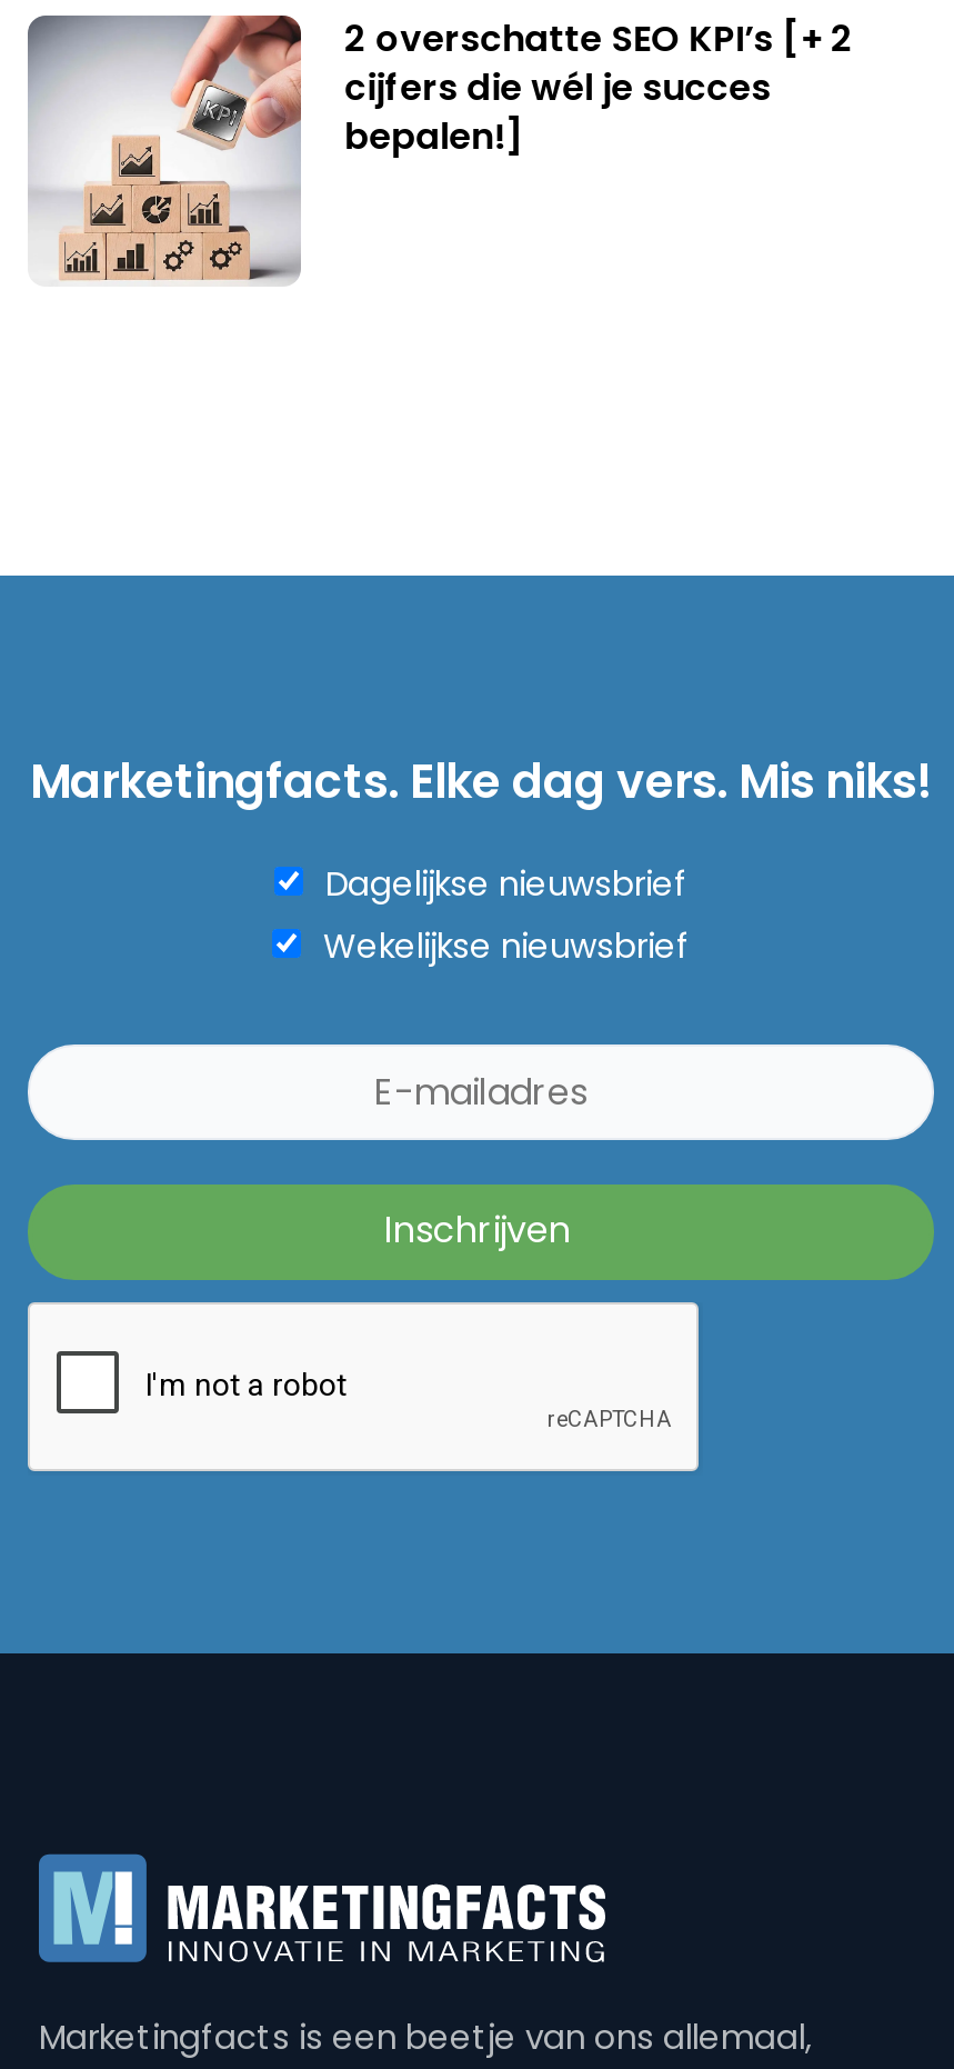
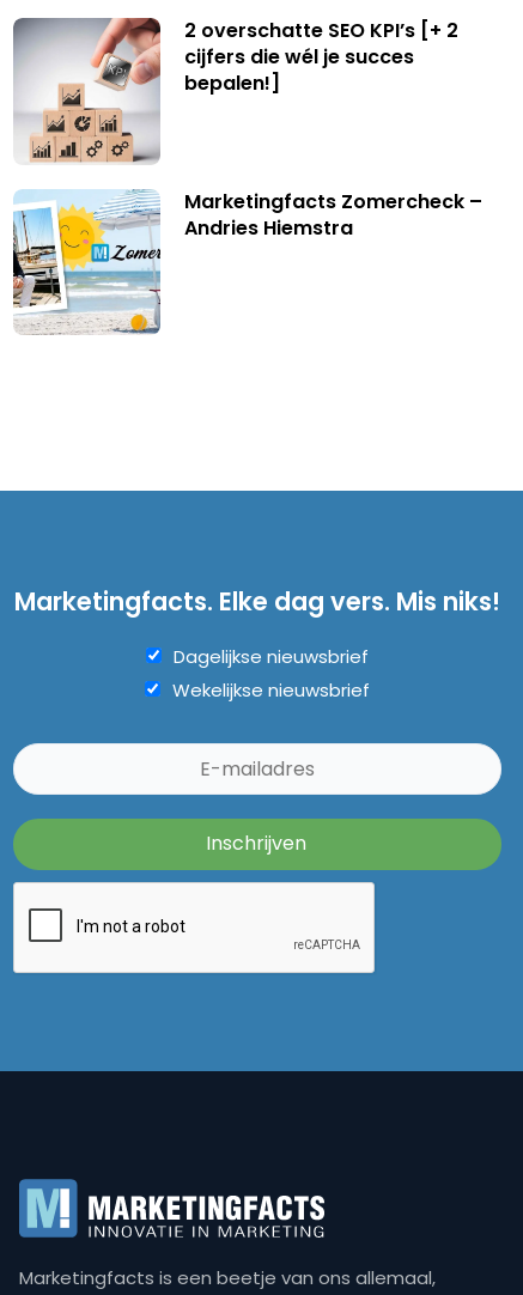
+ [image]
+ Marketingfacts Zomercheck –
+ Andries Hiemstra
